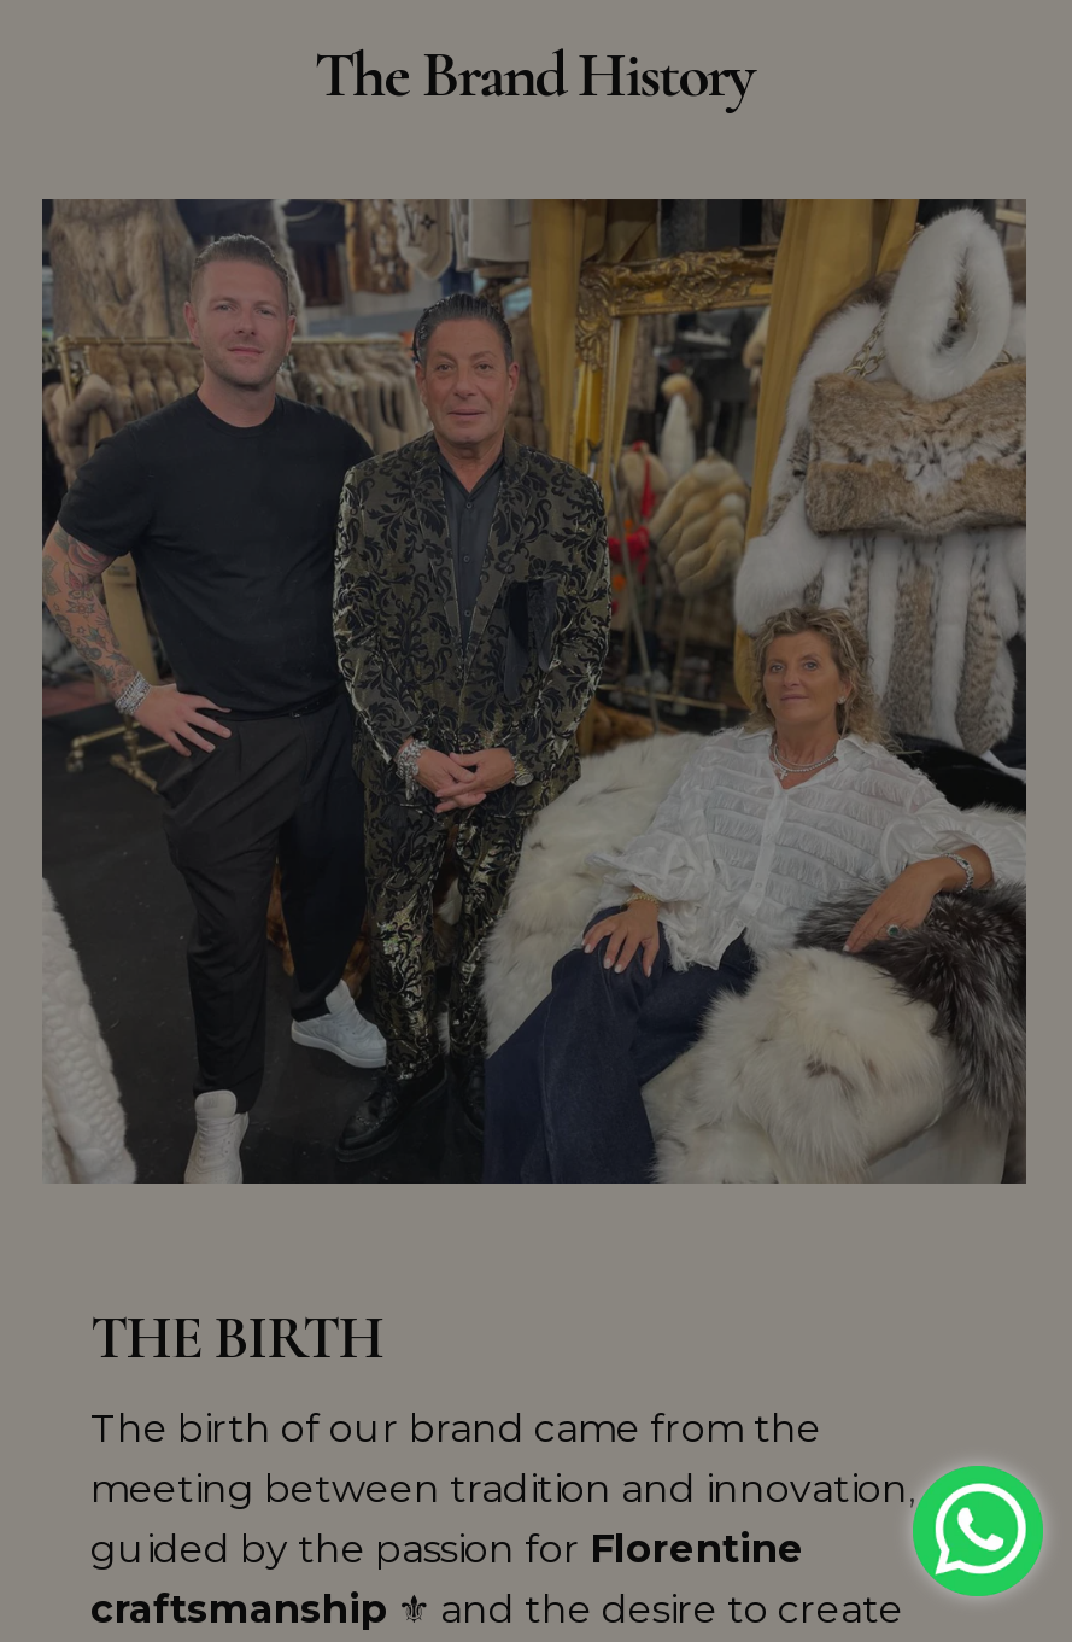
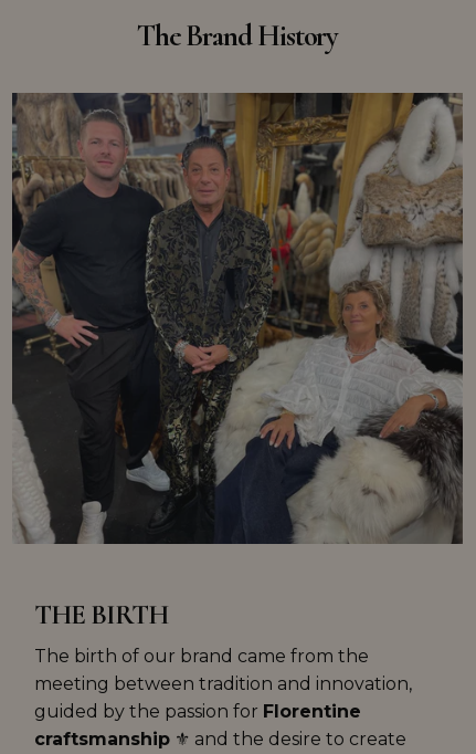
- [image]
